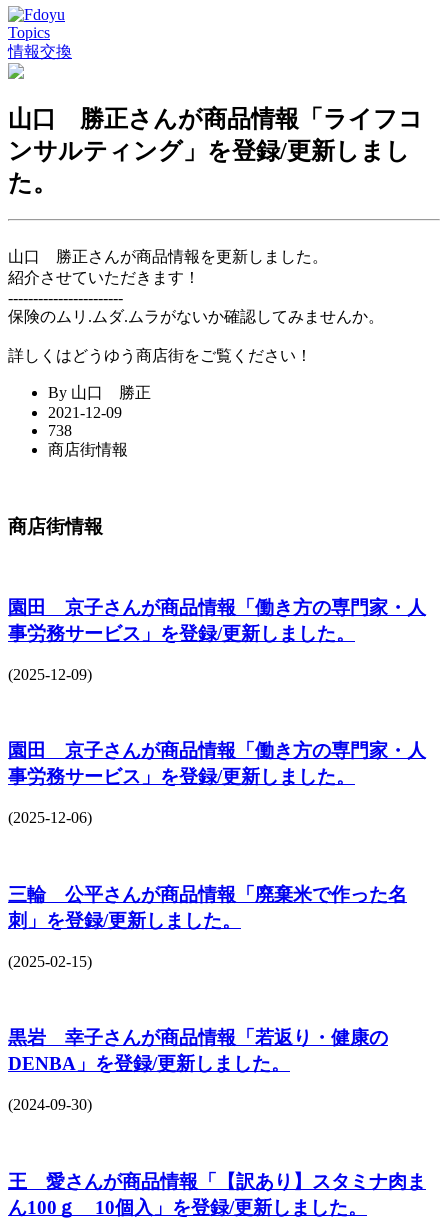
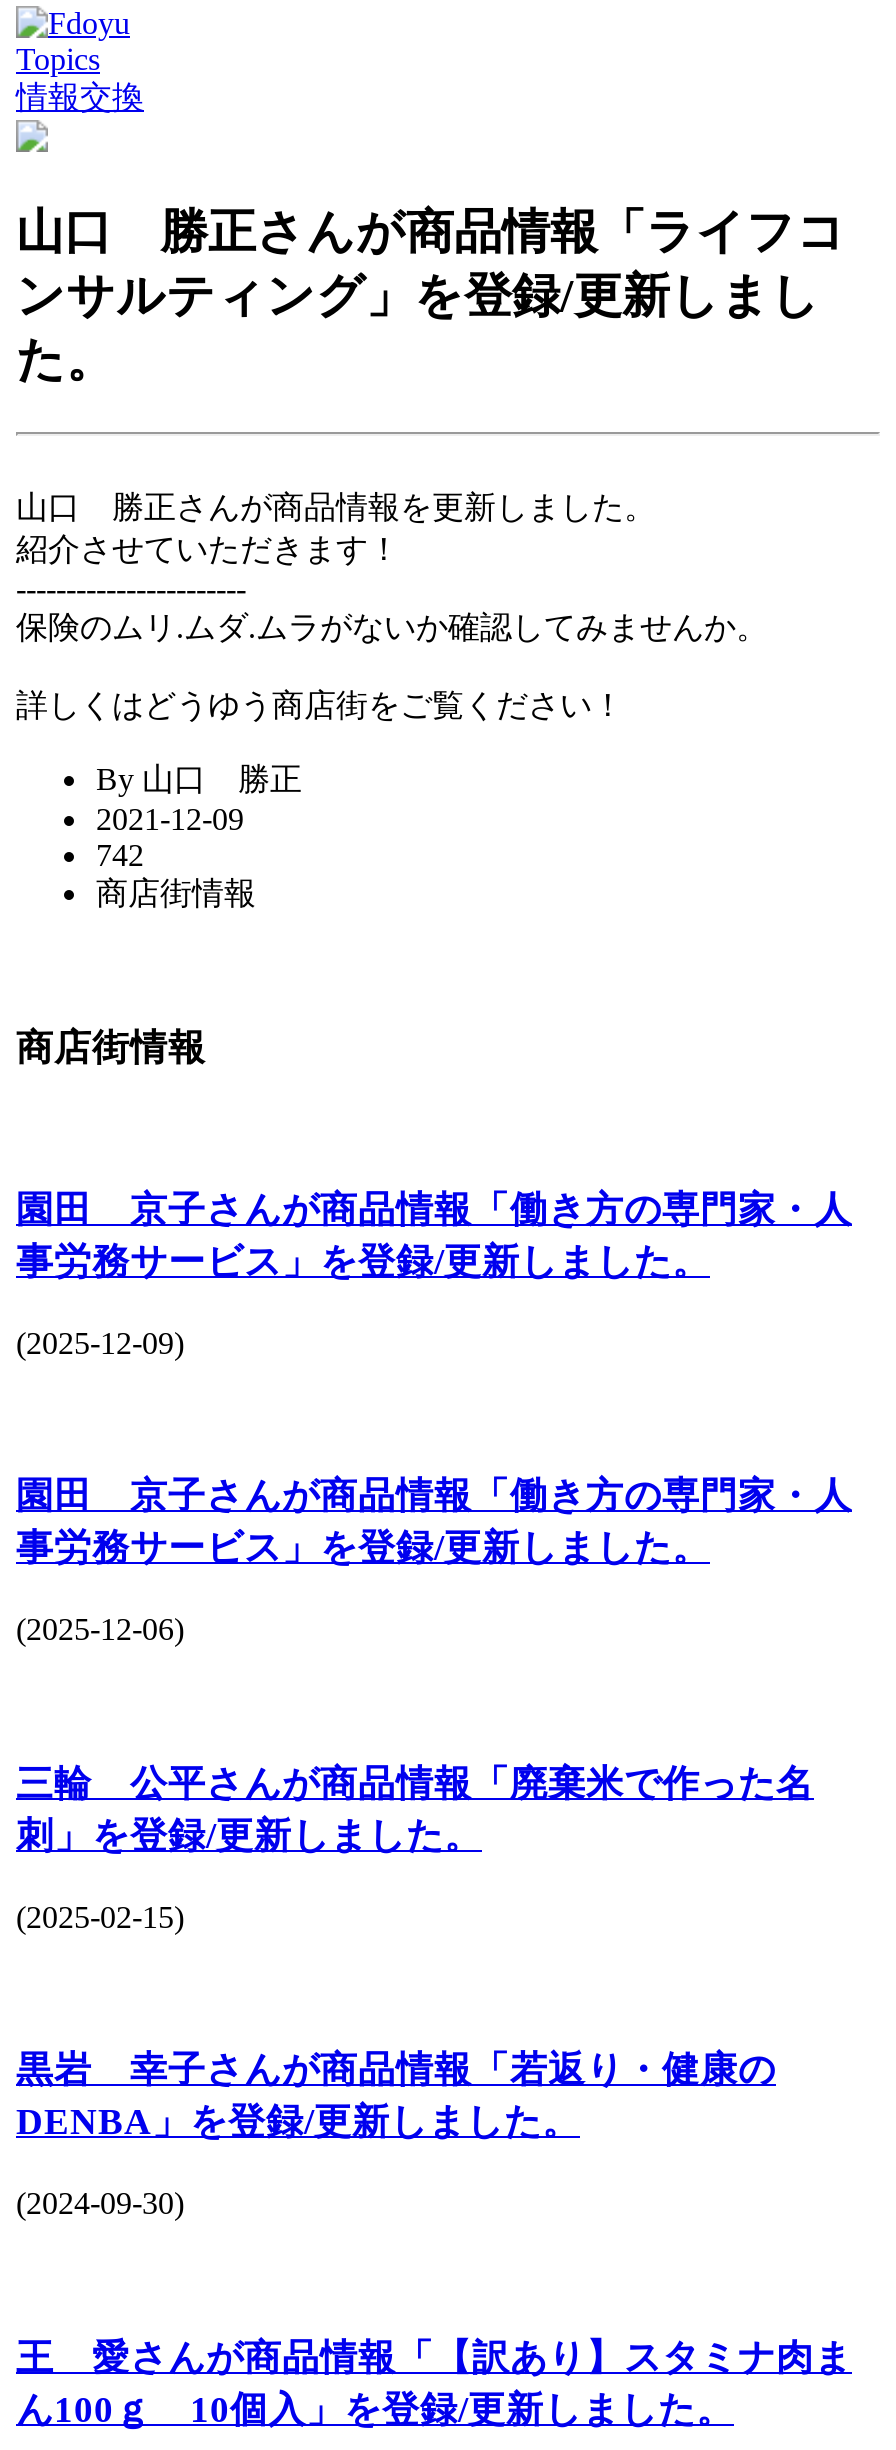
- 738
+ 742
